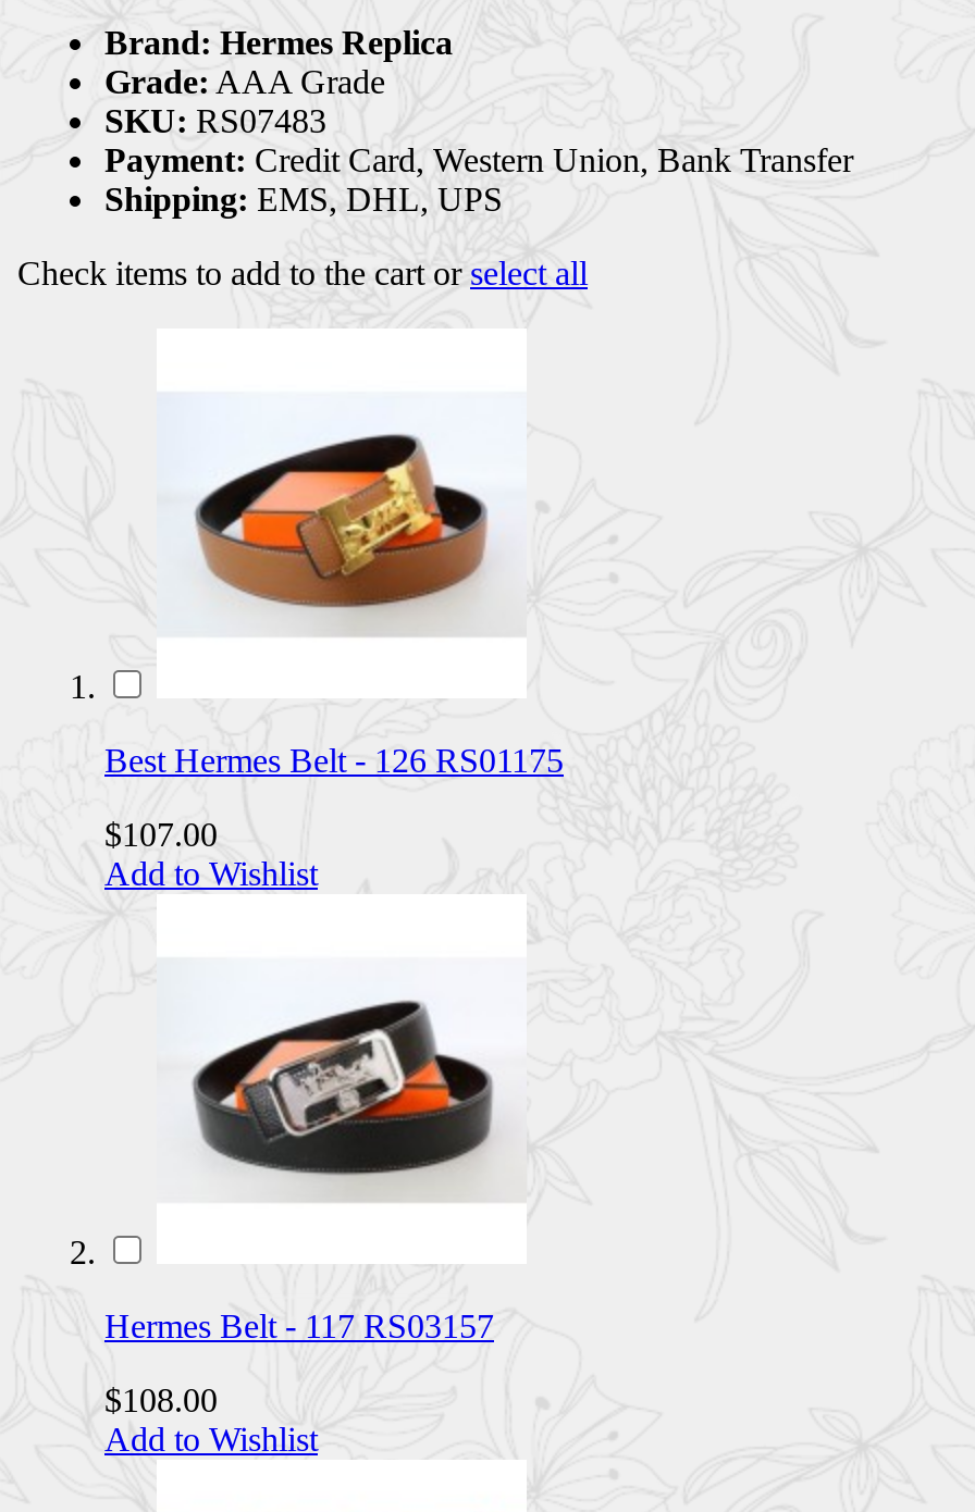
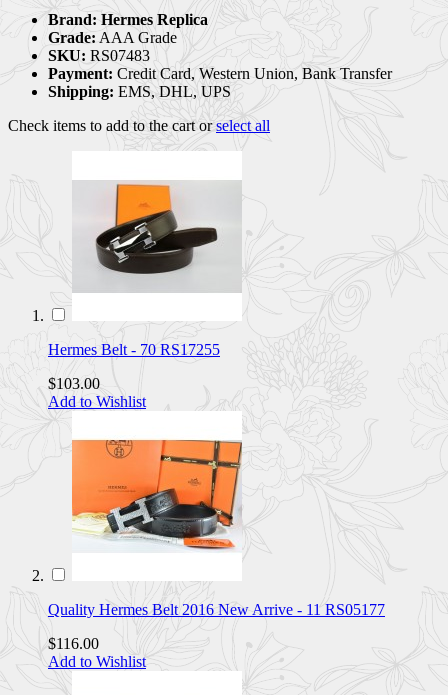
- [image]
+ [image]

- Best Hermes Belt - 126 RS01175
+ Hermes Belt - 70 RS17255

- $107.00
+ $103.00

- [image]
+ [image]

- Hermes Belt - 117 RS03157
+ Quality Hermes Belt 2016 New Arrive - 11 RS05177

- $108.00
+ $116.00
